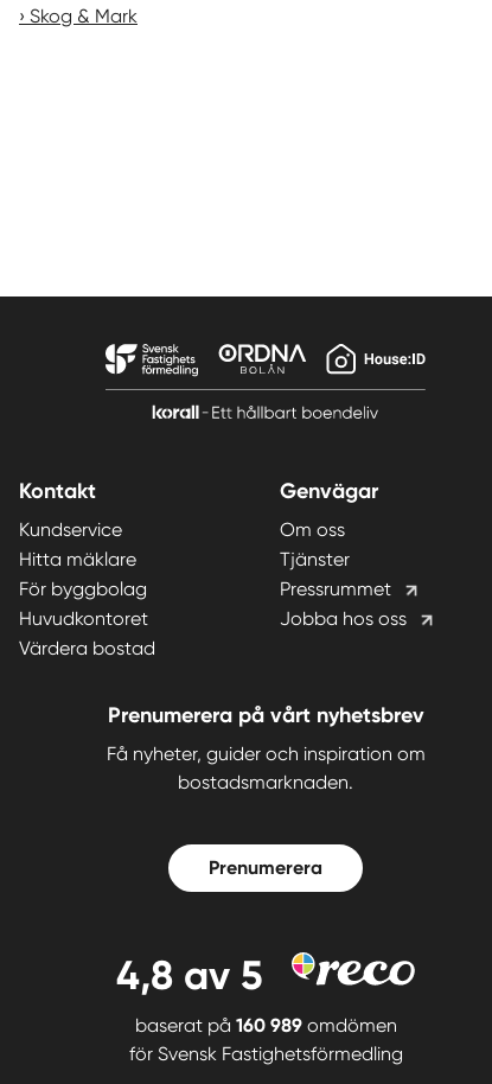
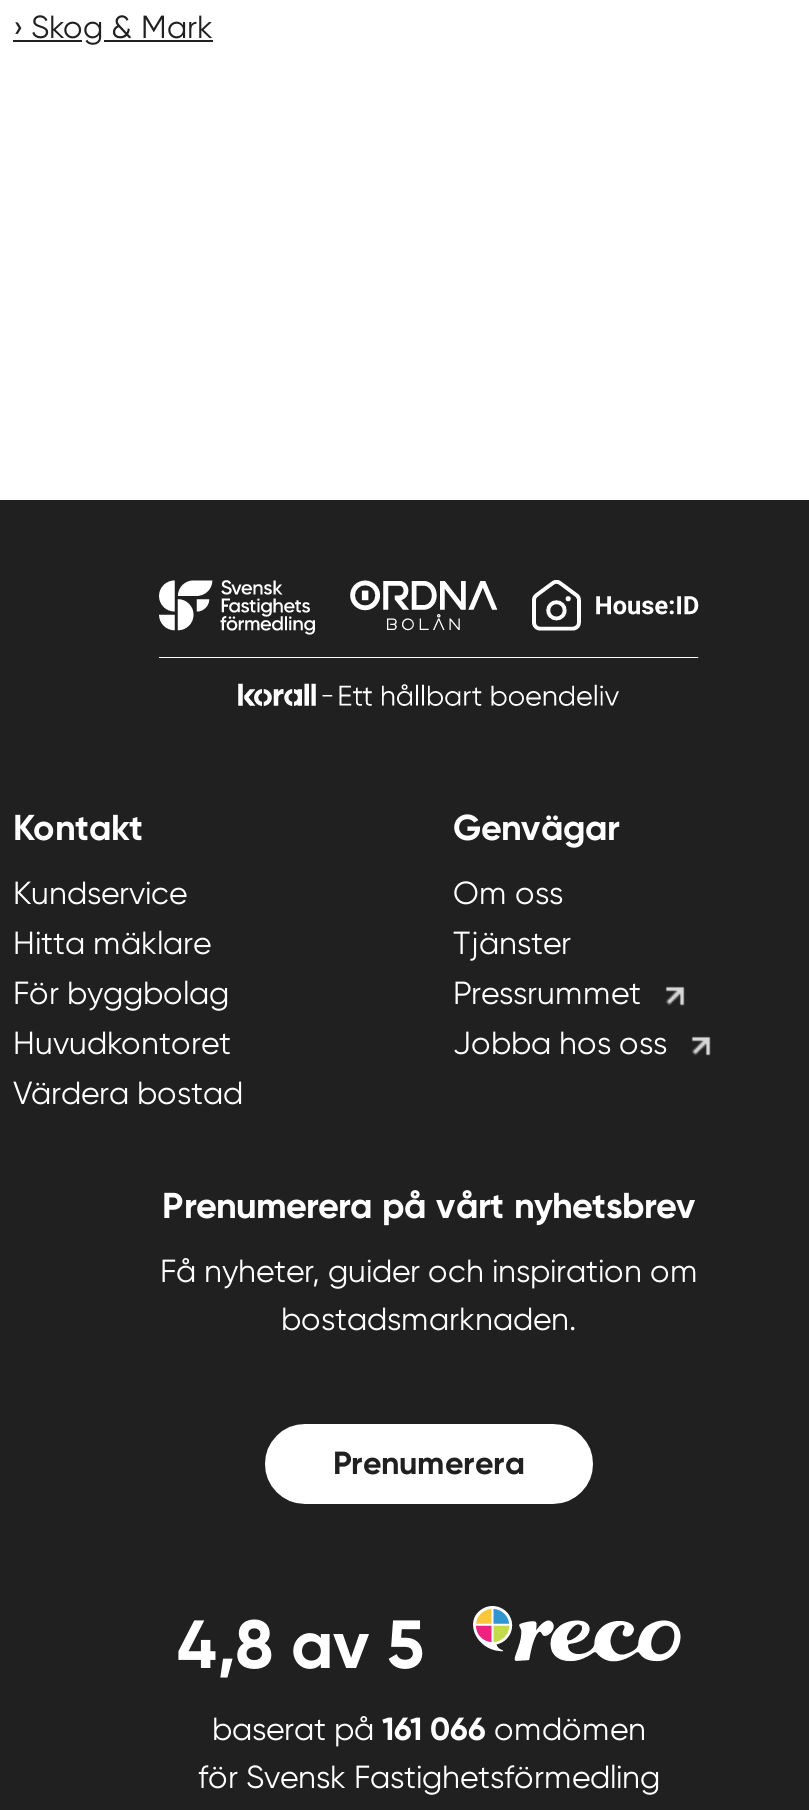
- baserat på 160 989 omdömen
+ baserat på 161 066 omdömen
